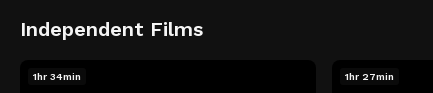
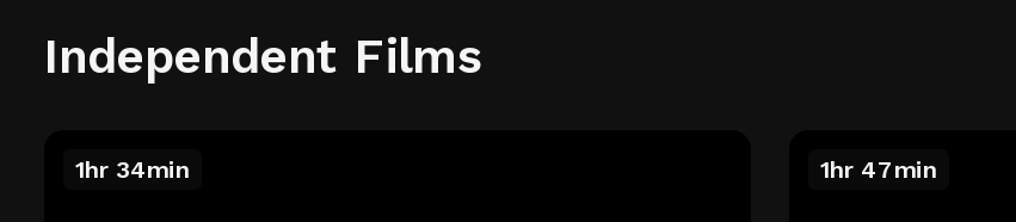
- 1hr 27min
+ 1hr 47min
